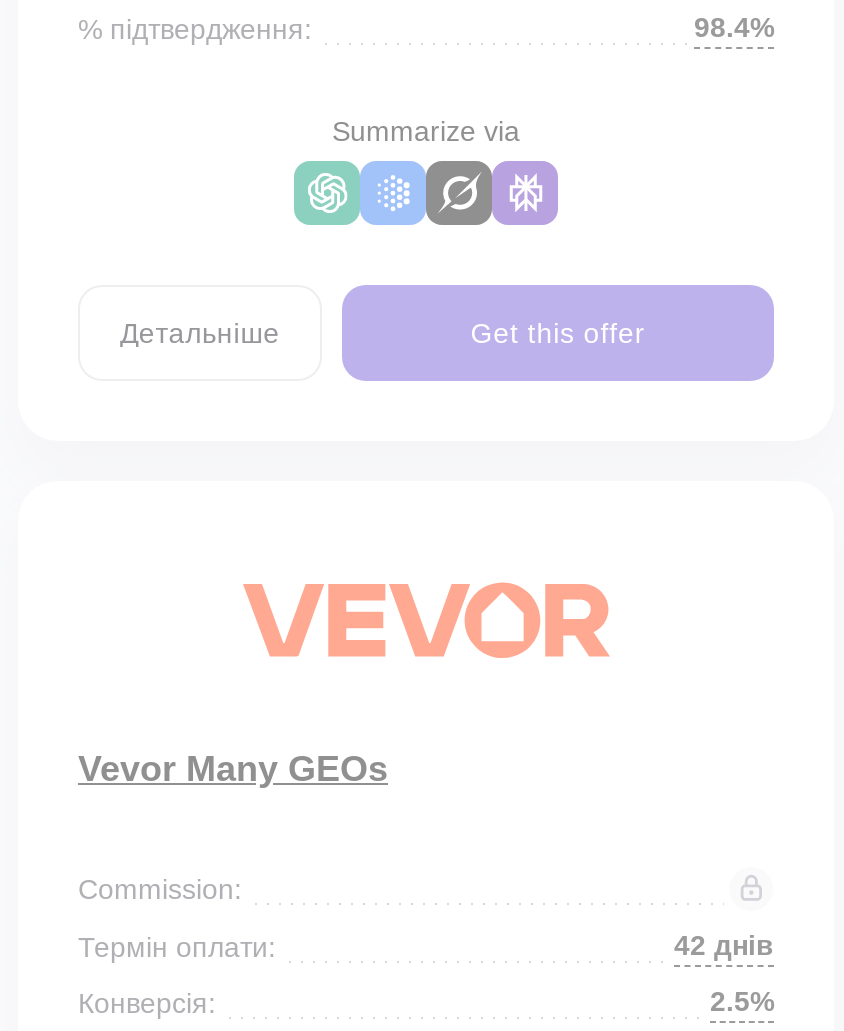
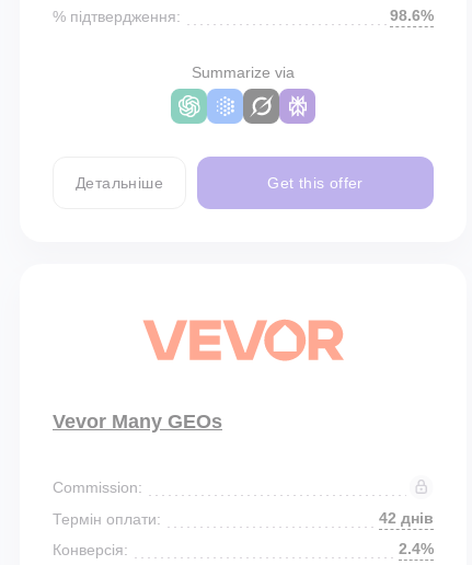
- 98.4%
+ 98.6%

- 2.5%
+ 2.4%
